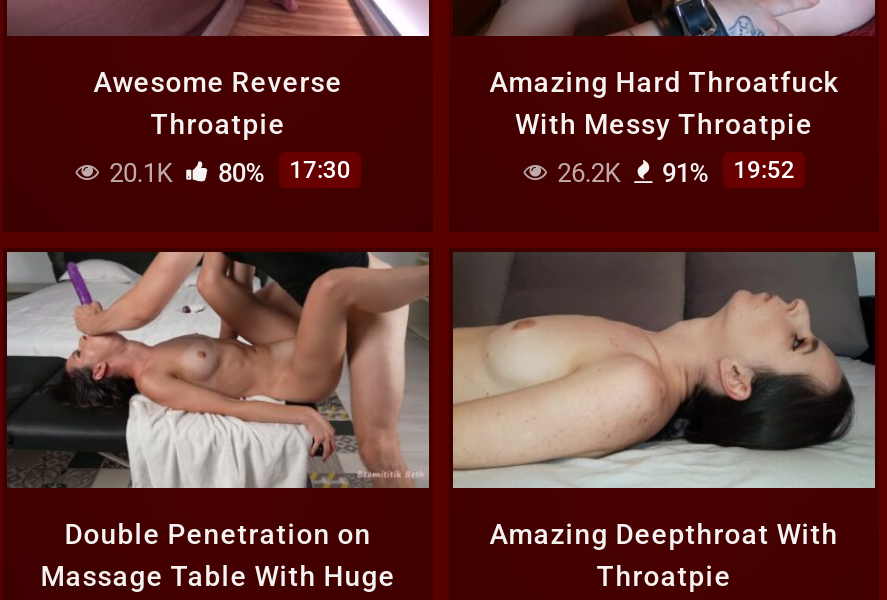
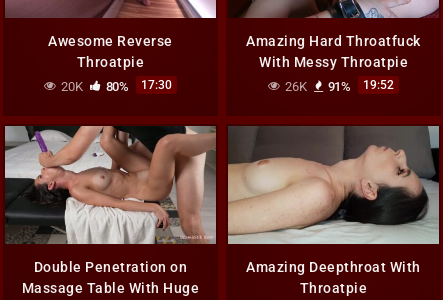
- 20.1K 80% 17:30
+ 20K 80% 17:30

- 26.2K 91% 19:52
+ 26K 91% 19:52
